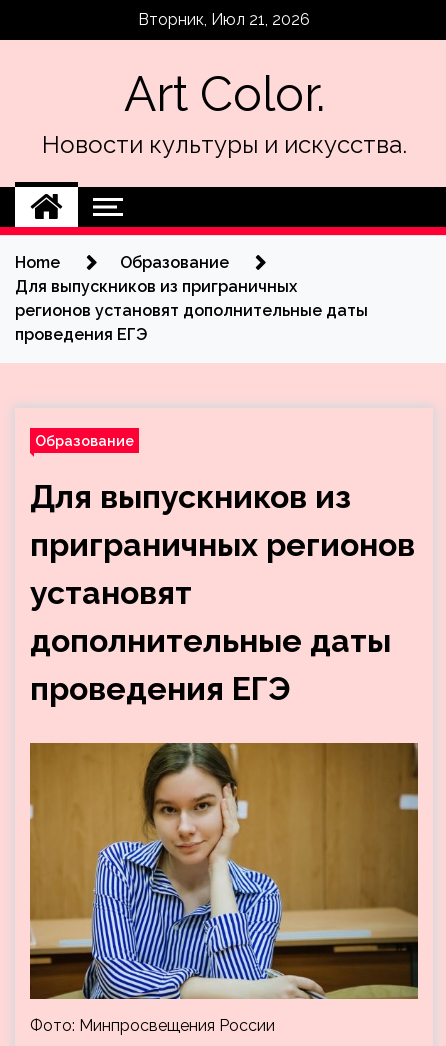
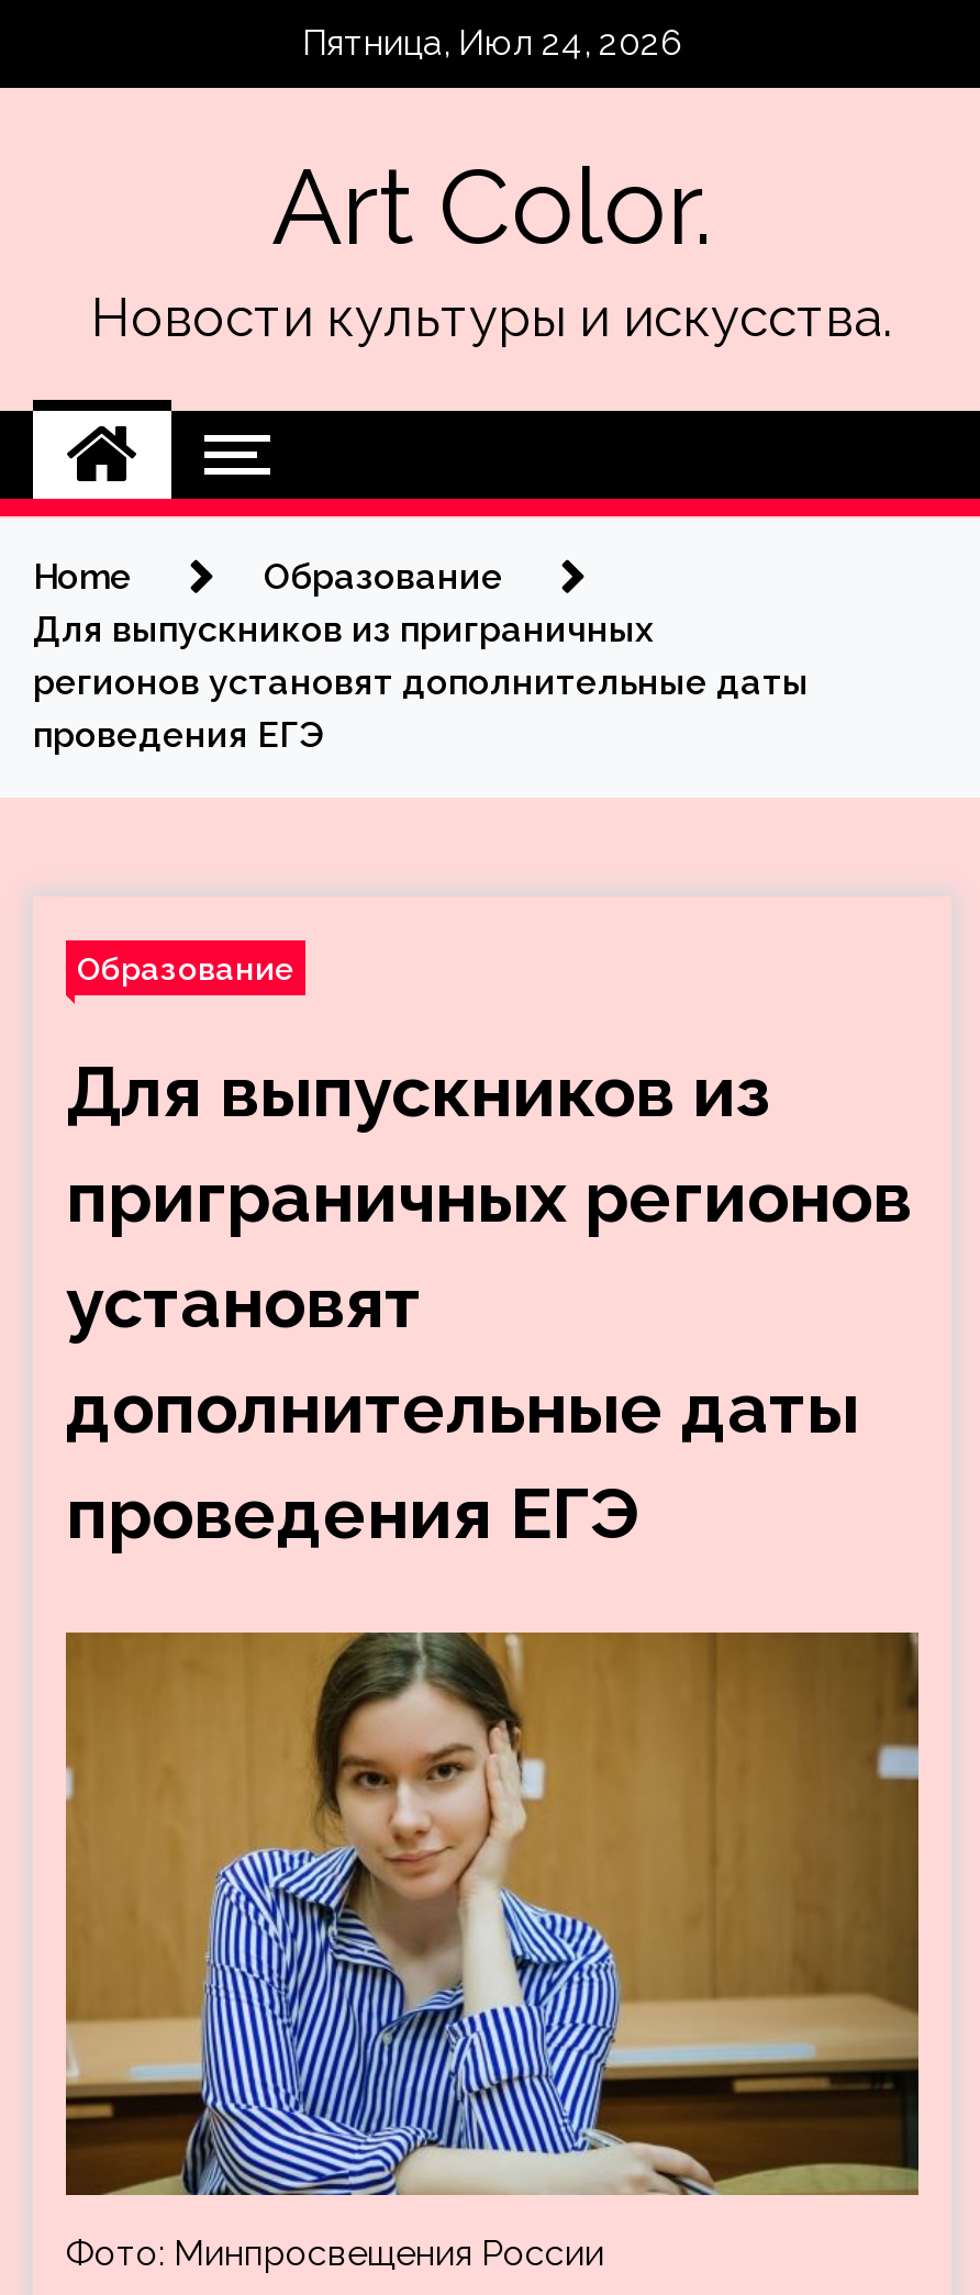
- Вторник, Июл 21, 2026
+ Пятница, Июл 24, 2026
